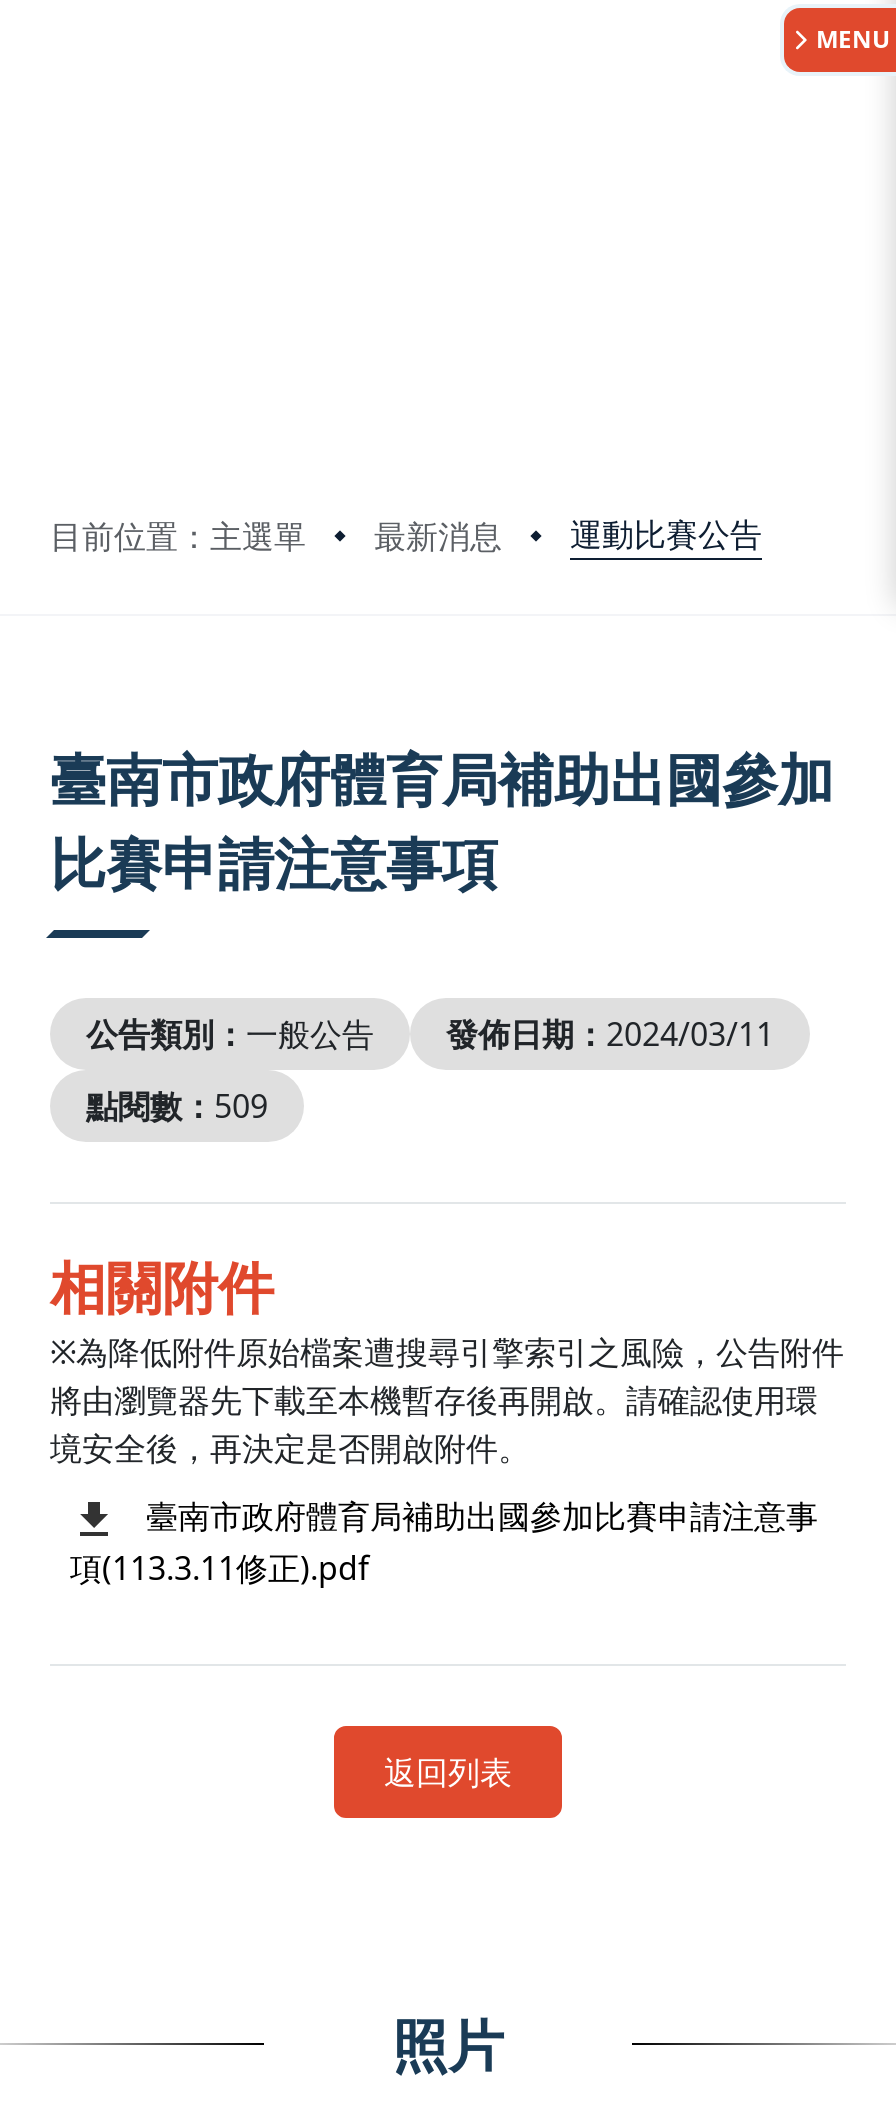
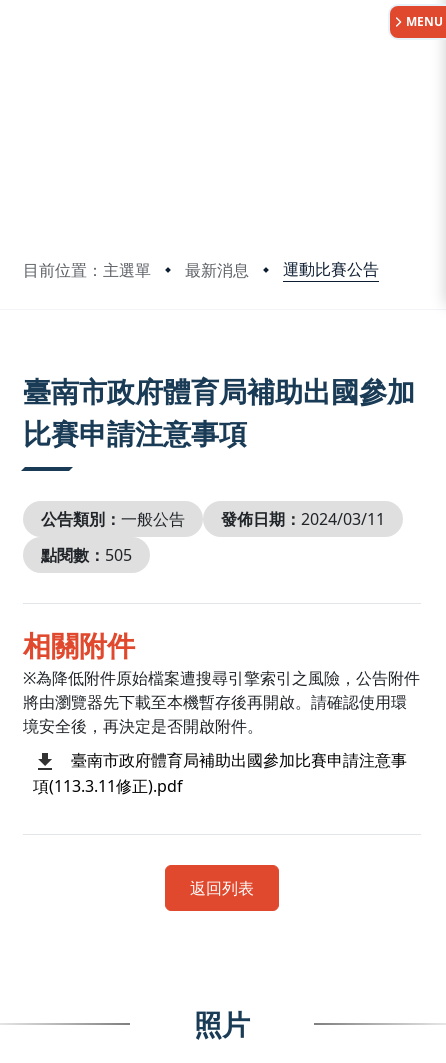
- 點閱數：509
+ 點閱數：505
